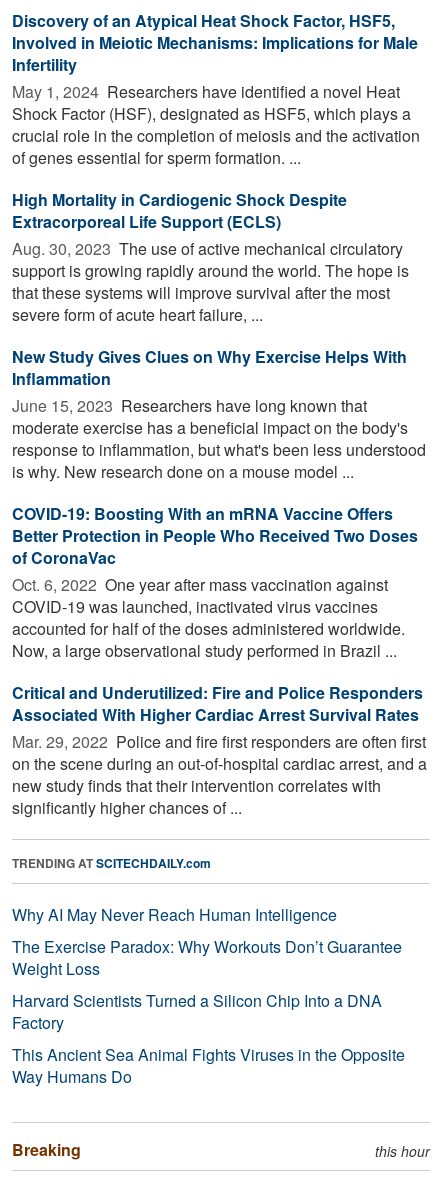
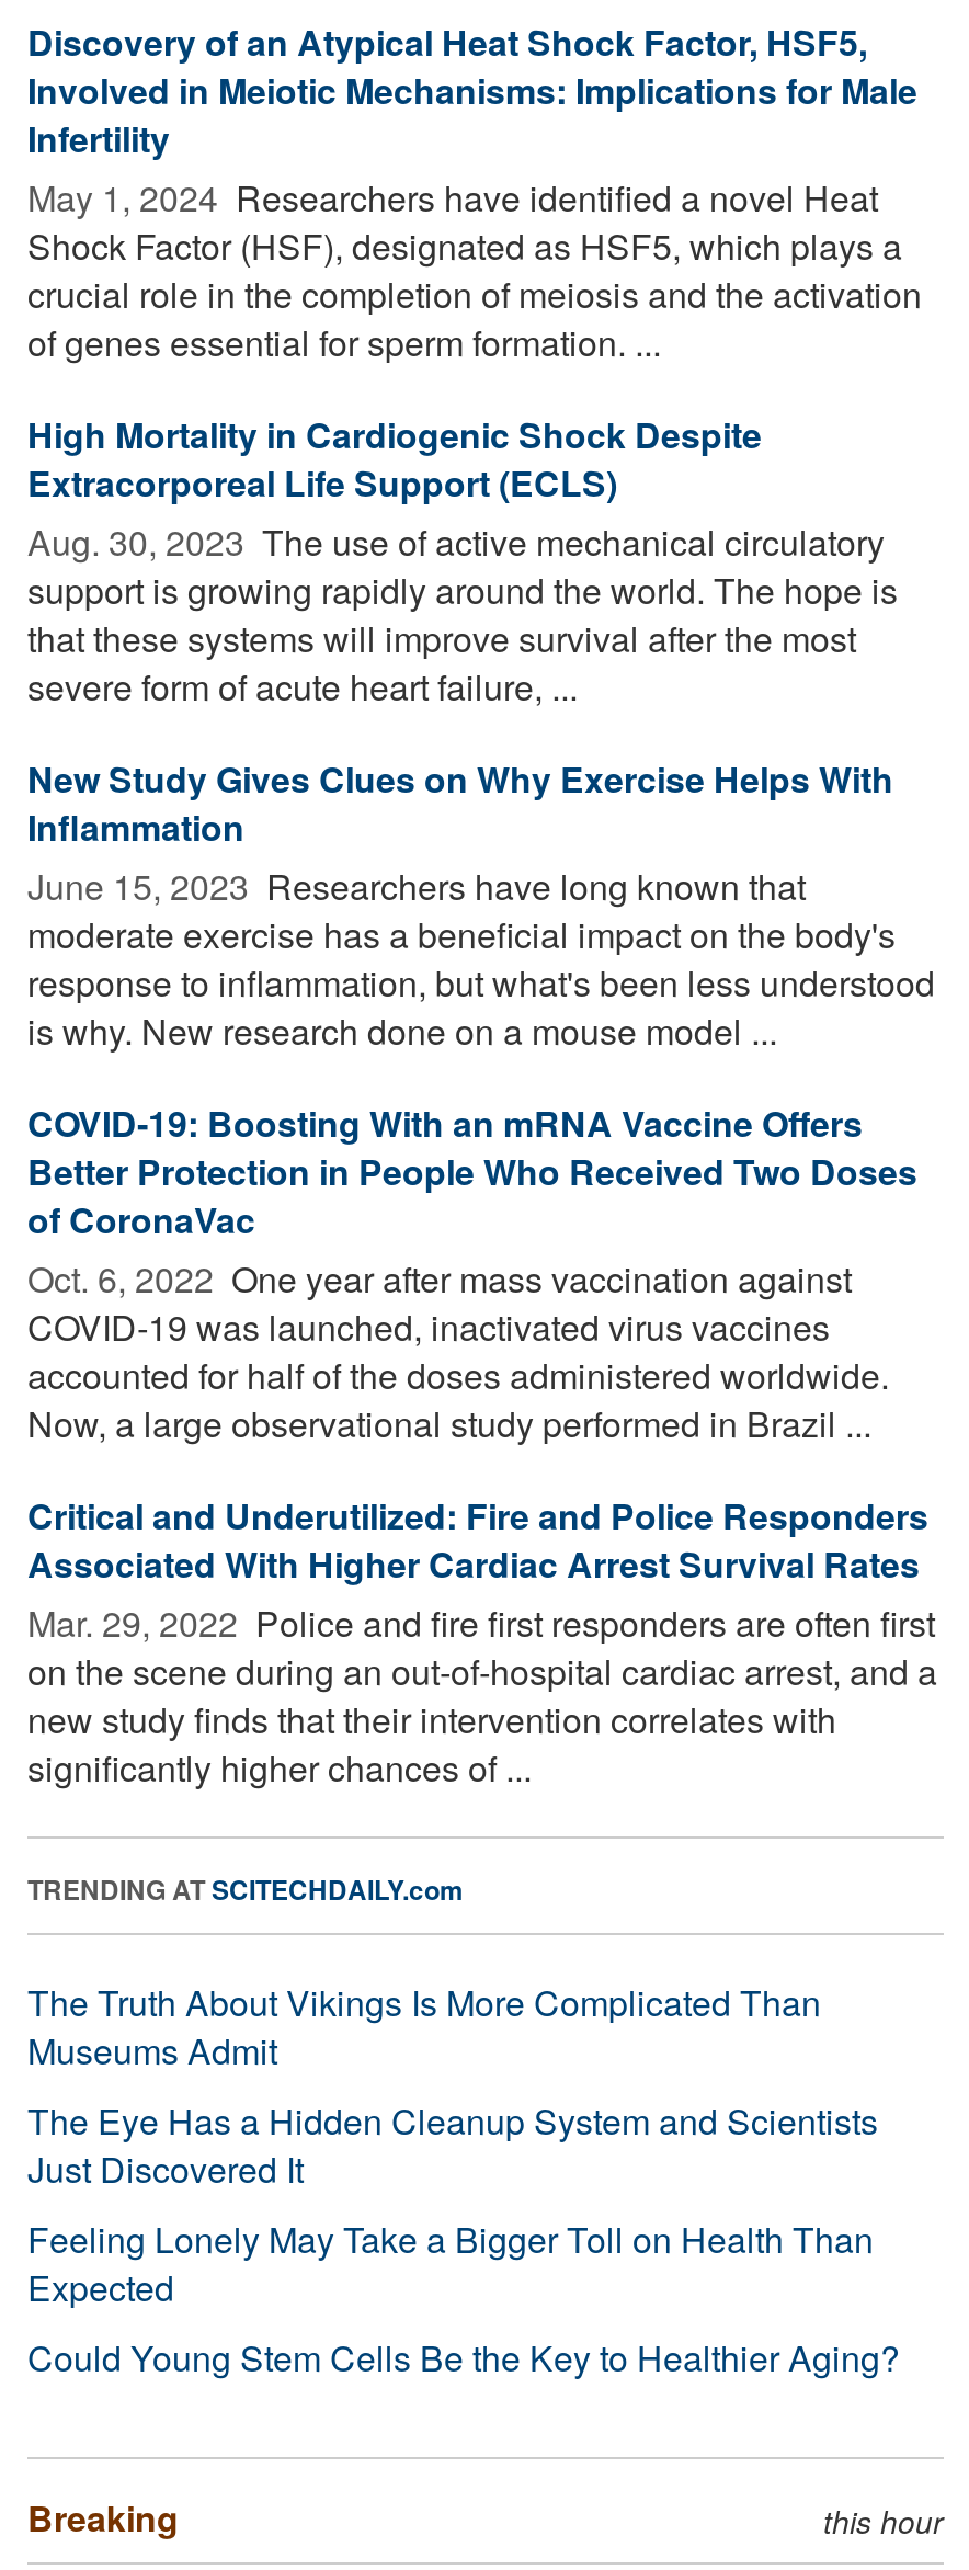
- Why AI May Never Reach Human Intelligence
- The Exercise Paradox: Why Workouts Don’t Guarantee
- Weight Loss
- Harvard Scientists Turned a Silicon Chip Into a DNA
- Factory
- This Ancient Sea Animal Fights Viruses in the Opposite
- Way Humans Do
+ The Truth About Vikings Is More Complicated Than
+ Museums Admit
+ The Eye Has a Hidden Cleanup System and Scientists
+ Just Discovered It
+ Feeling Lonely May Take a Bigger Toll on Health Than
+ Expected
+ Could Young Stem Cells Be the Key to Healthier Aging?
